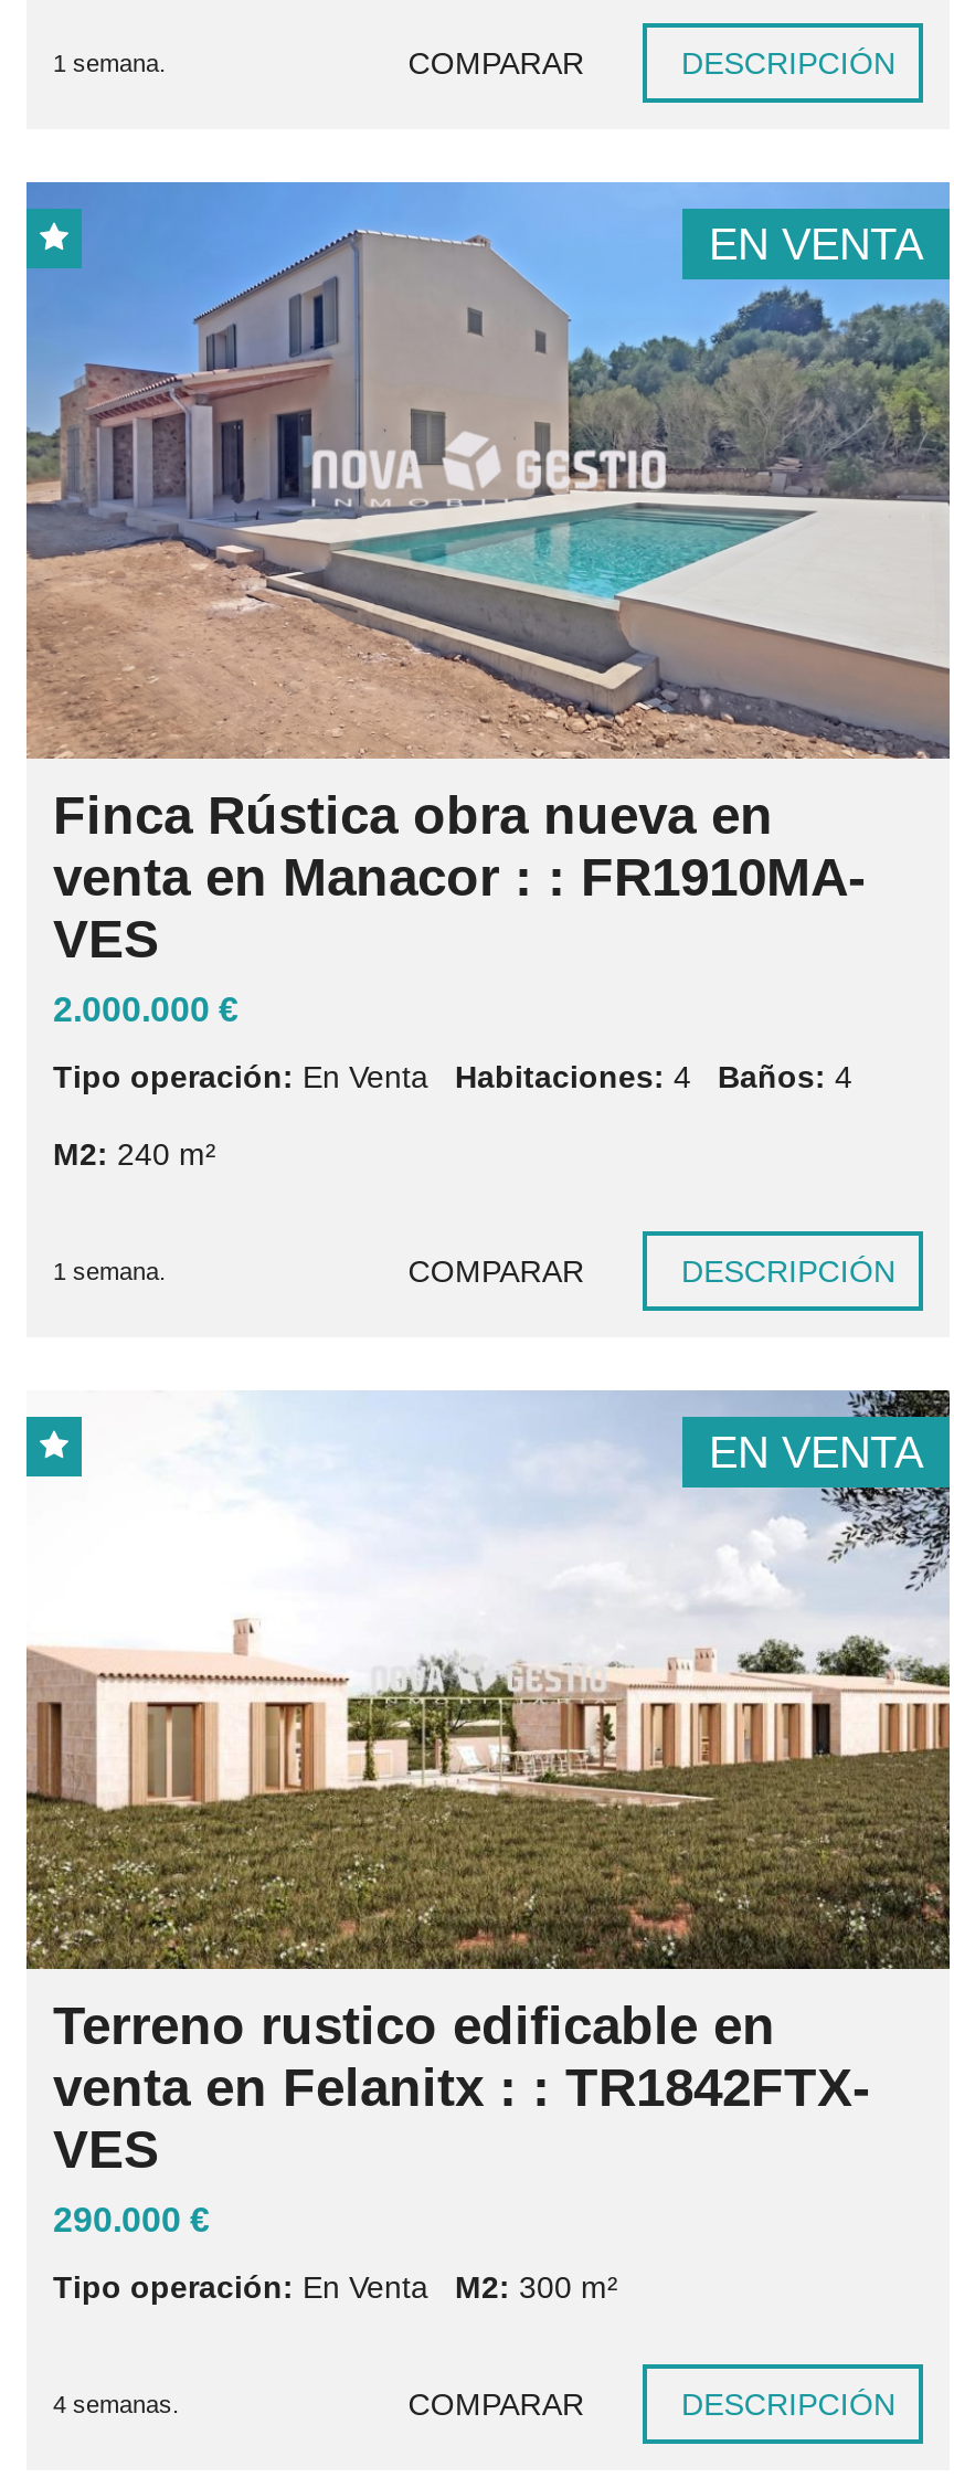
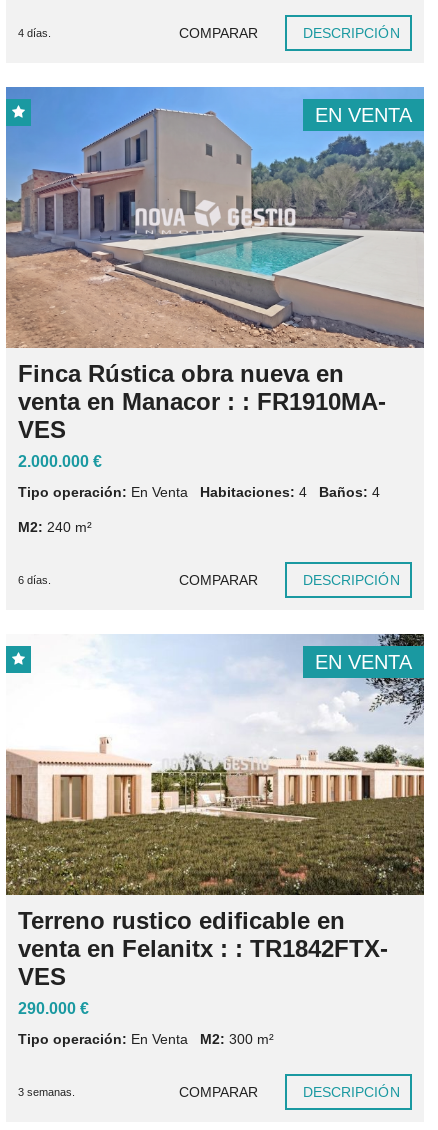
- 1 semana.
+ 4 días.

- 1 semana.
+ 6 días.

- 4 semanas.
+ 3 semanas.
